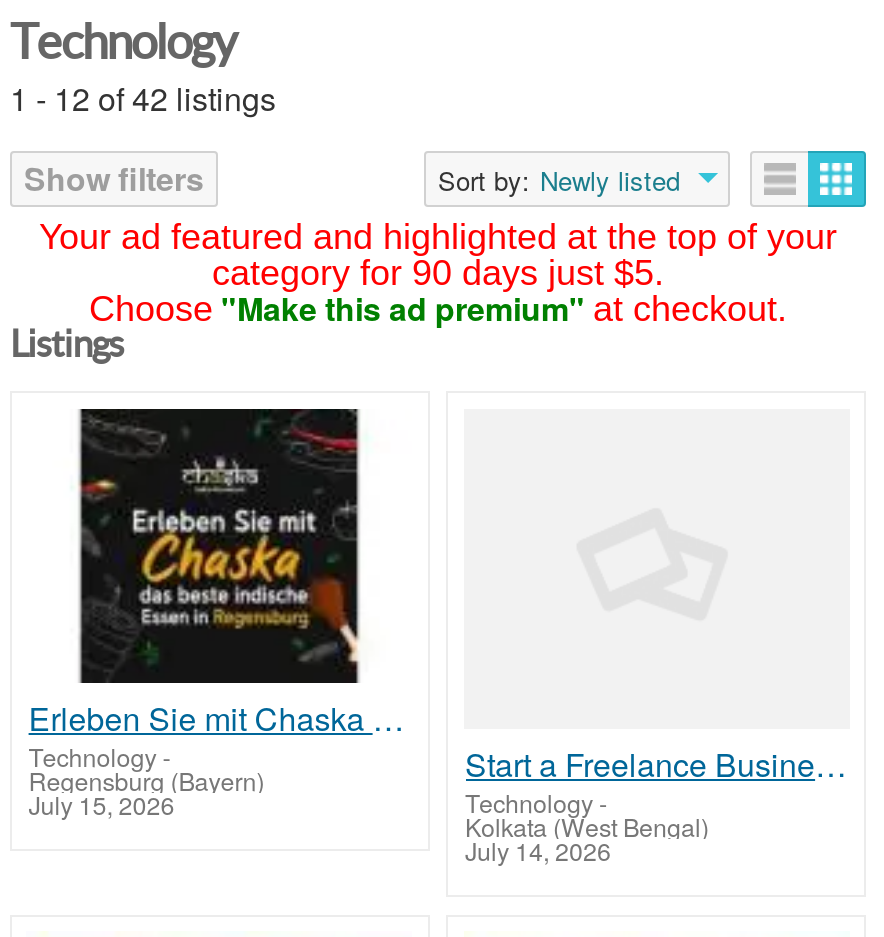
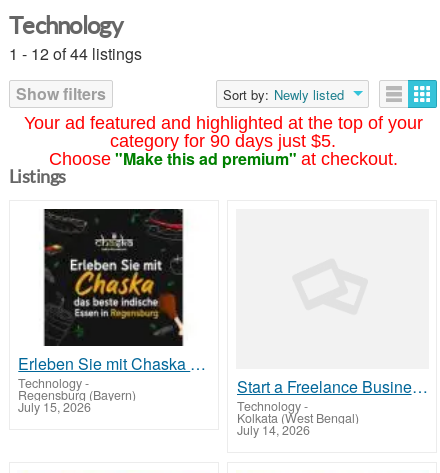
- 1 - 12 of 42 listings
+ 1 - 12 of 44 listings
